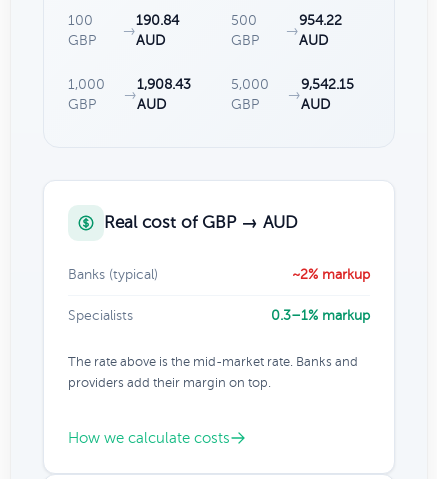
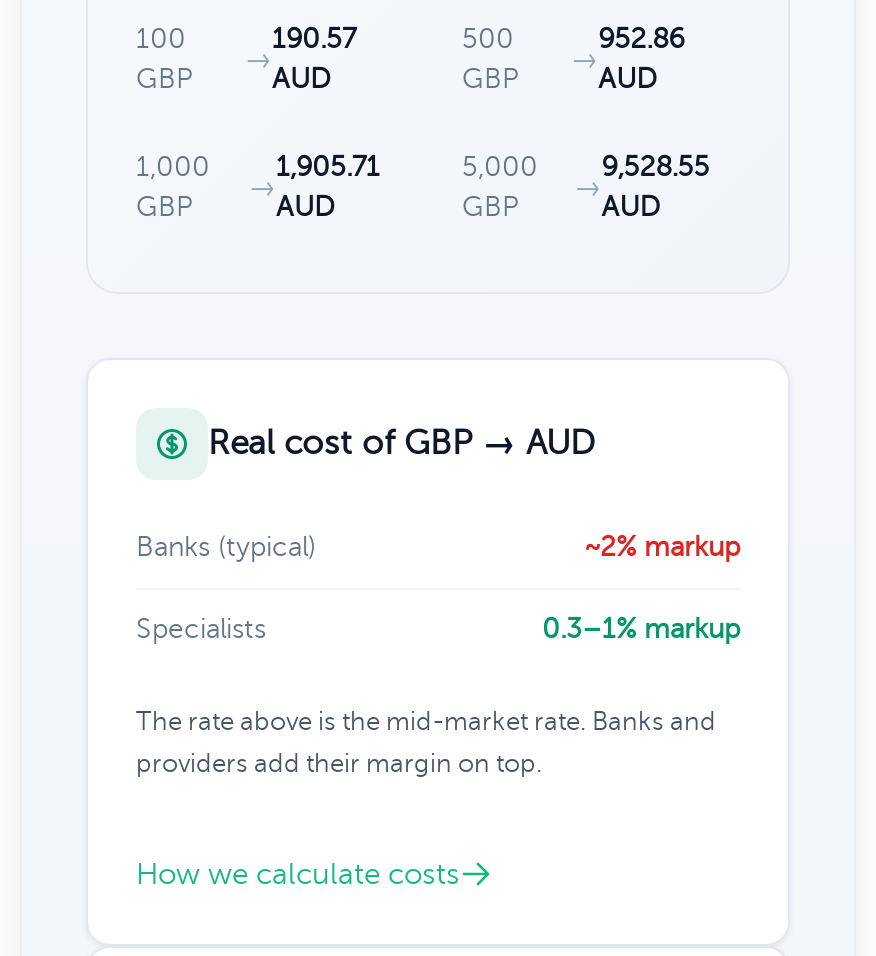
- 190.84
+ 190.57

- 954.22
+ 952.86

- 1,908.43
+ 1,905.71

- 9,542.15
+ 9,528.55
